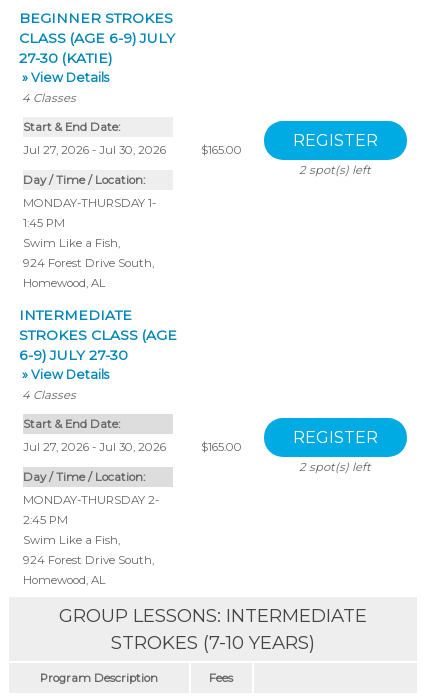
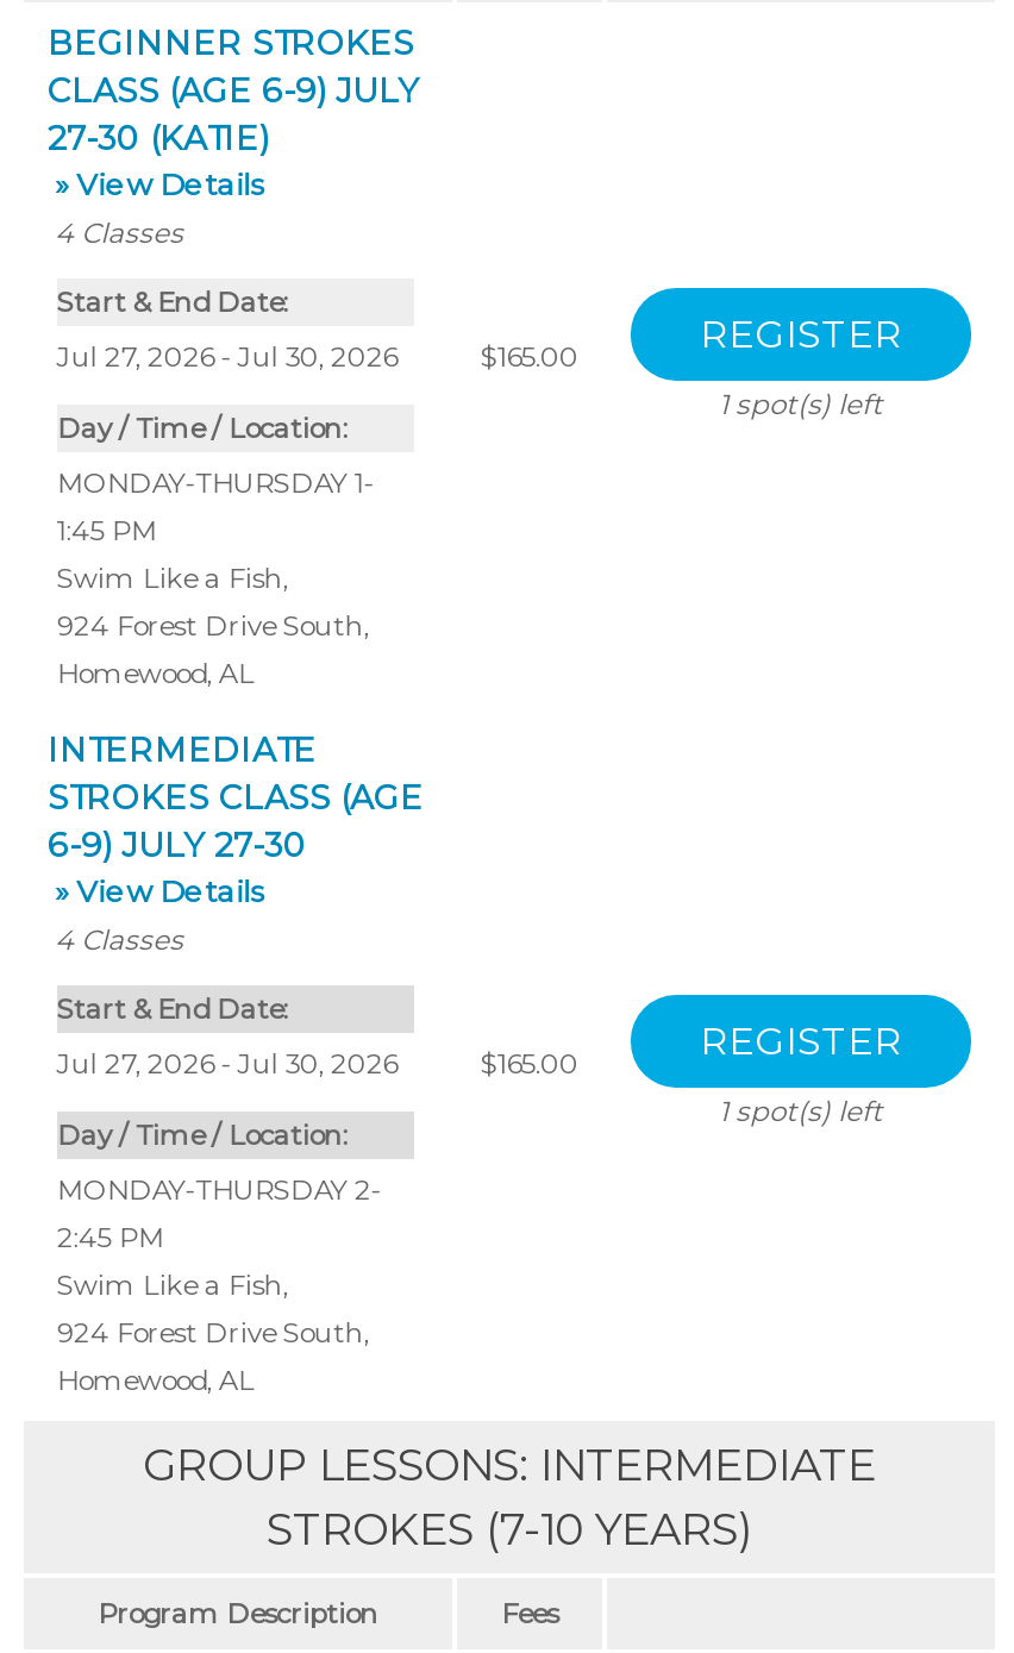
- 2 spot(s) left
+ 1 spot(s) left

- 2 spot(s) left
+ 1 spot(s) left
